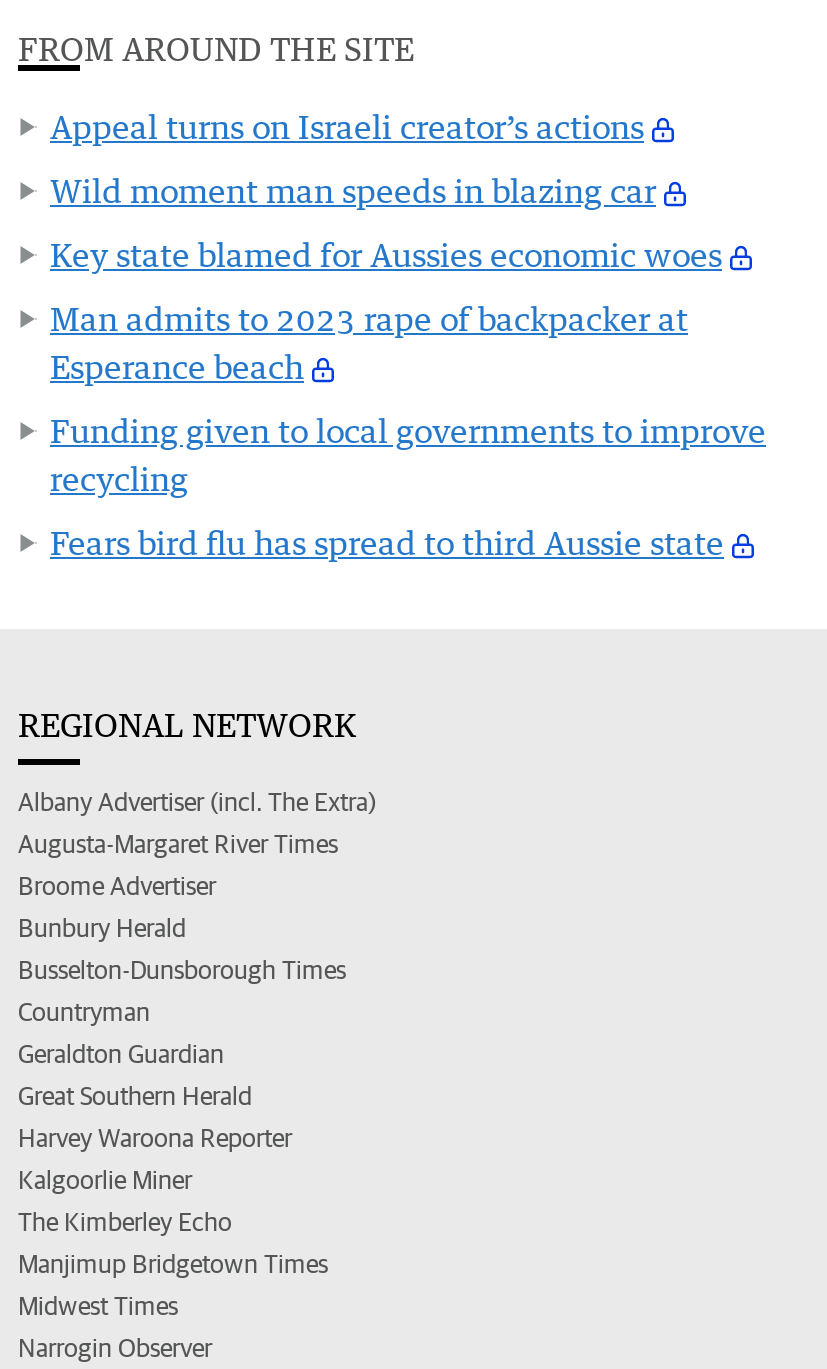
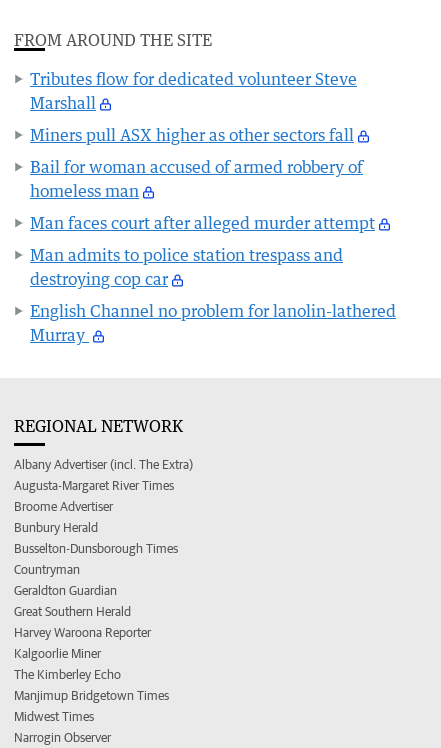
- Appeal turns on Israeli creator’s actions
+ Tributes flow for dedicated volunteer Steve
+ Marshall

- Wild moment man speeds in blazing car
+ Miners pull ASX higher as other sectors fall

- Key state blamed for Aussies economic woes
+ Bail for woman accused of armed robbery of
+ homeless man

- Man admits to 2023 rape of backpacker at
- Esperance beach
+ Man faces court after alleged murder attempt

- Funding given to local governments to improve
- recycling
+ Man admits to police station trespass and
+ destroying cop car

- Fears bird flu has spread to third Aussie state
+ English Channel no problem for lanolin-lathered
+ Murray
